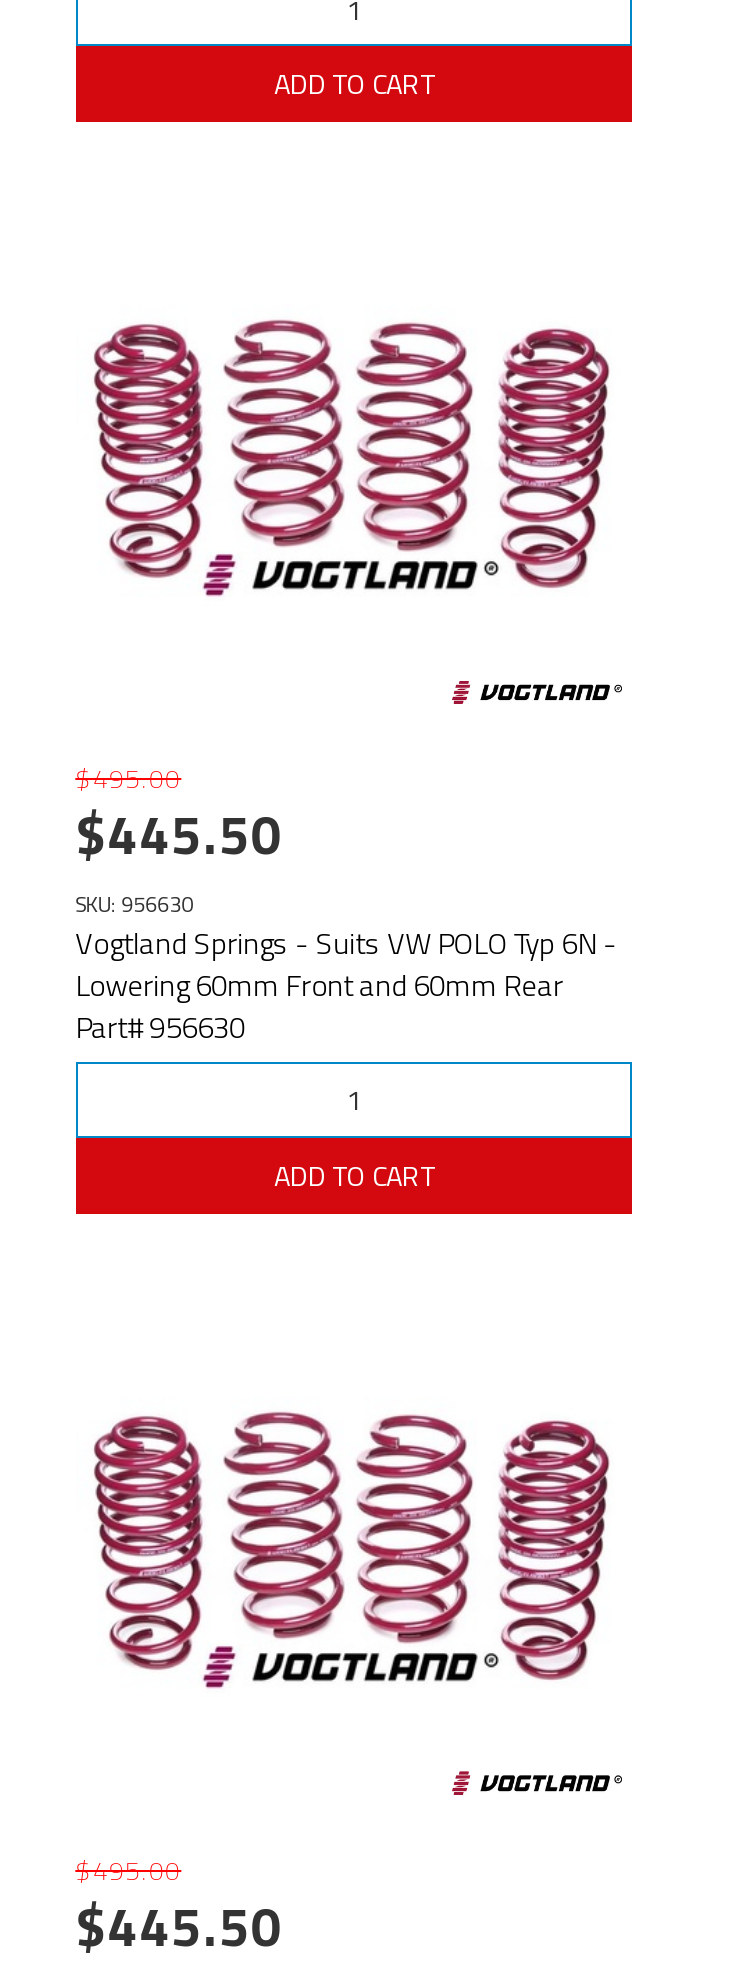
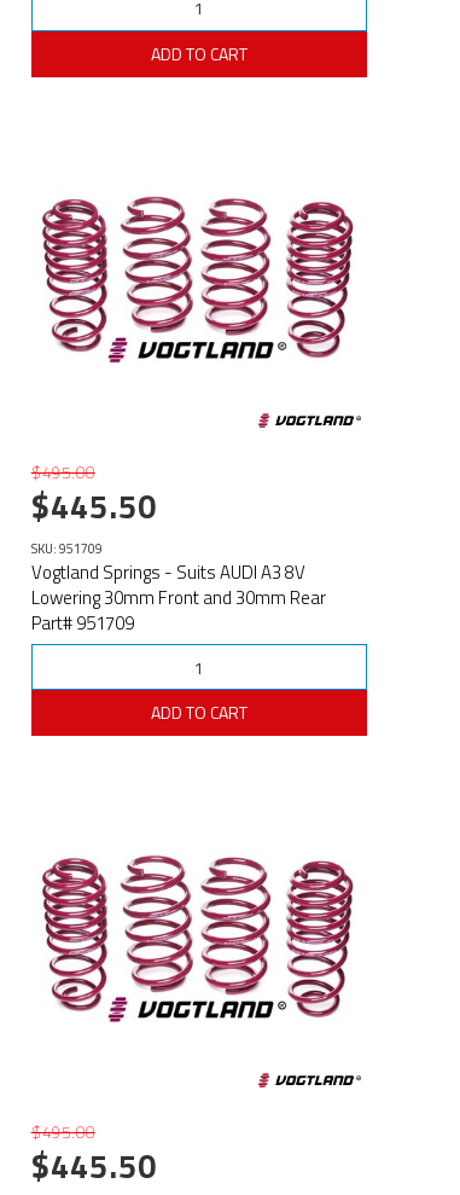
- SKU: 956630
- Vogtland Springs - Suits VW POLO Typ 6N -
- Lowering 60mm Front and 60mm Rear
- Part# 956630
+ SKU: 951709
+ Vogtland Springs - Suits AUDI A3 8V
+ Lowering 30mm Front and 30mm Rear
+ Part# 951709
